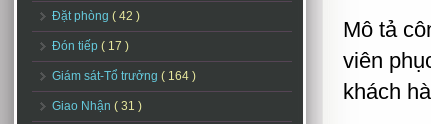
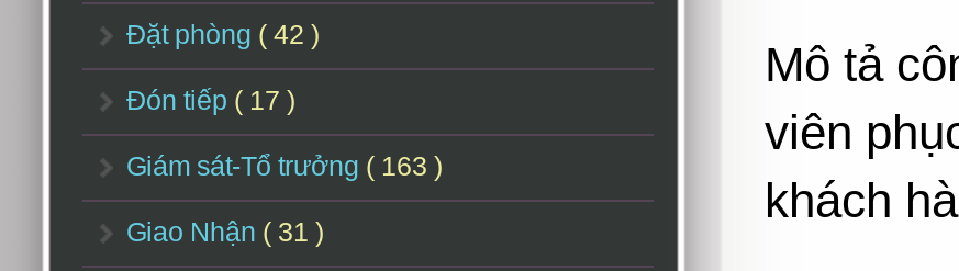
- Giám sát-Tổ trưởng ( 164 )
+ Giám sát-Tổ trưởng ( 163 )
